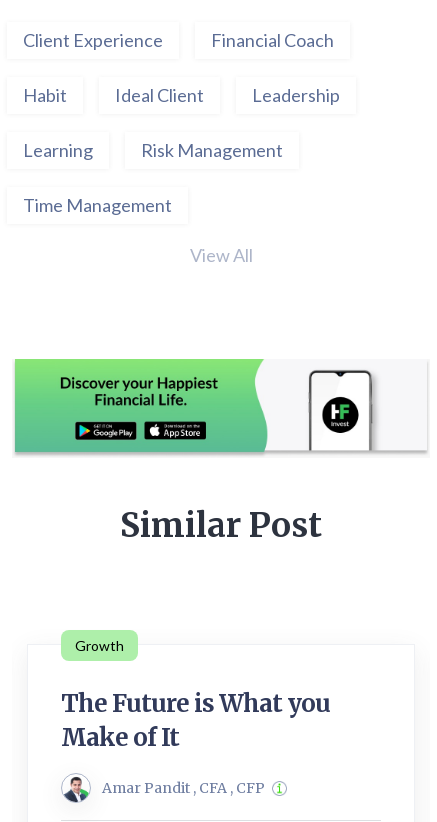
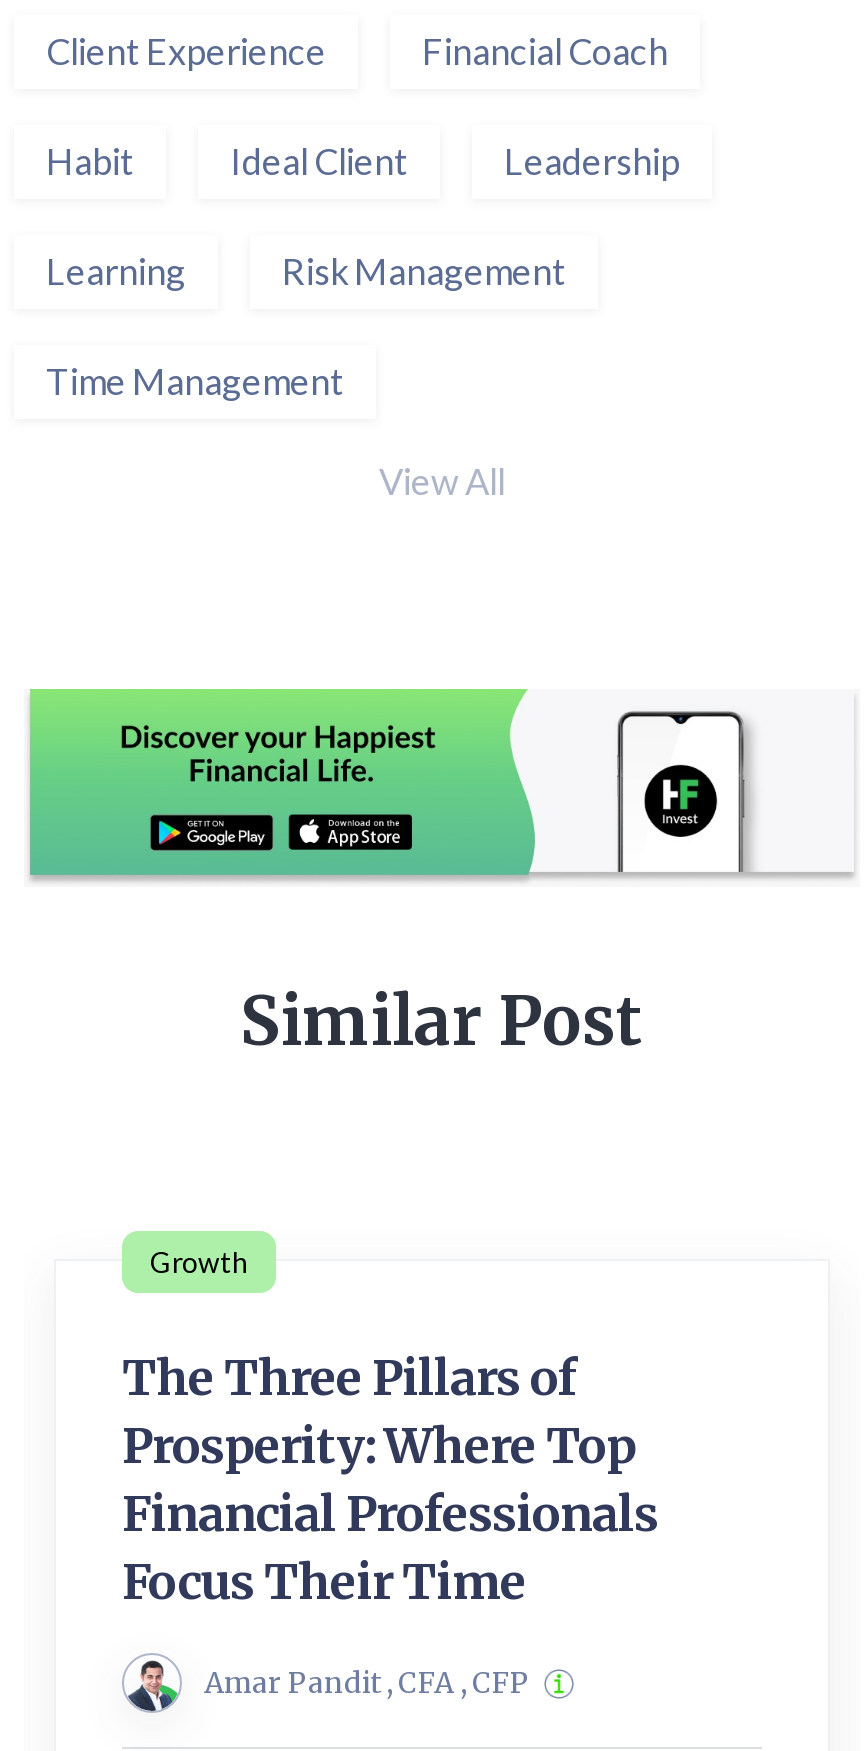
- The Future is What you
- Make of It
+ The Three Pillars of
+ Prosperity: Where Top
+ Financial Professionals
+ Focus Their Time
